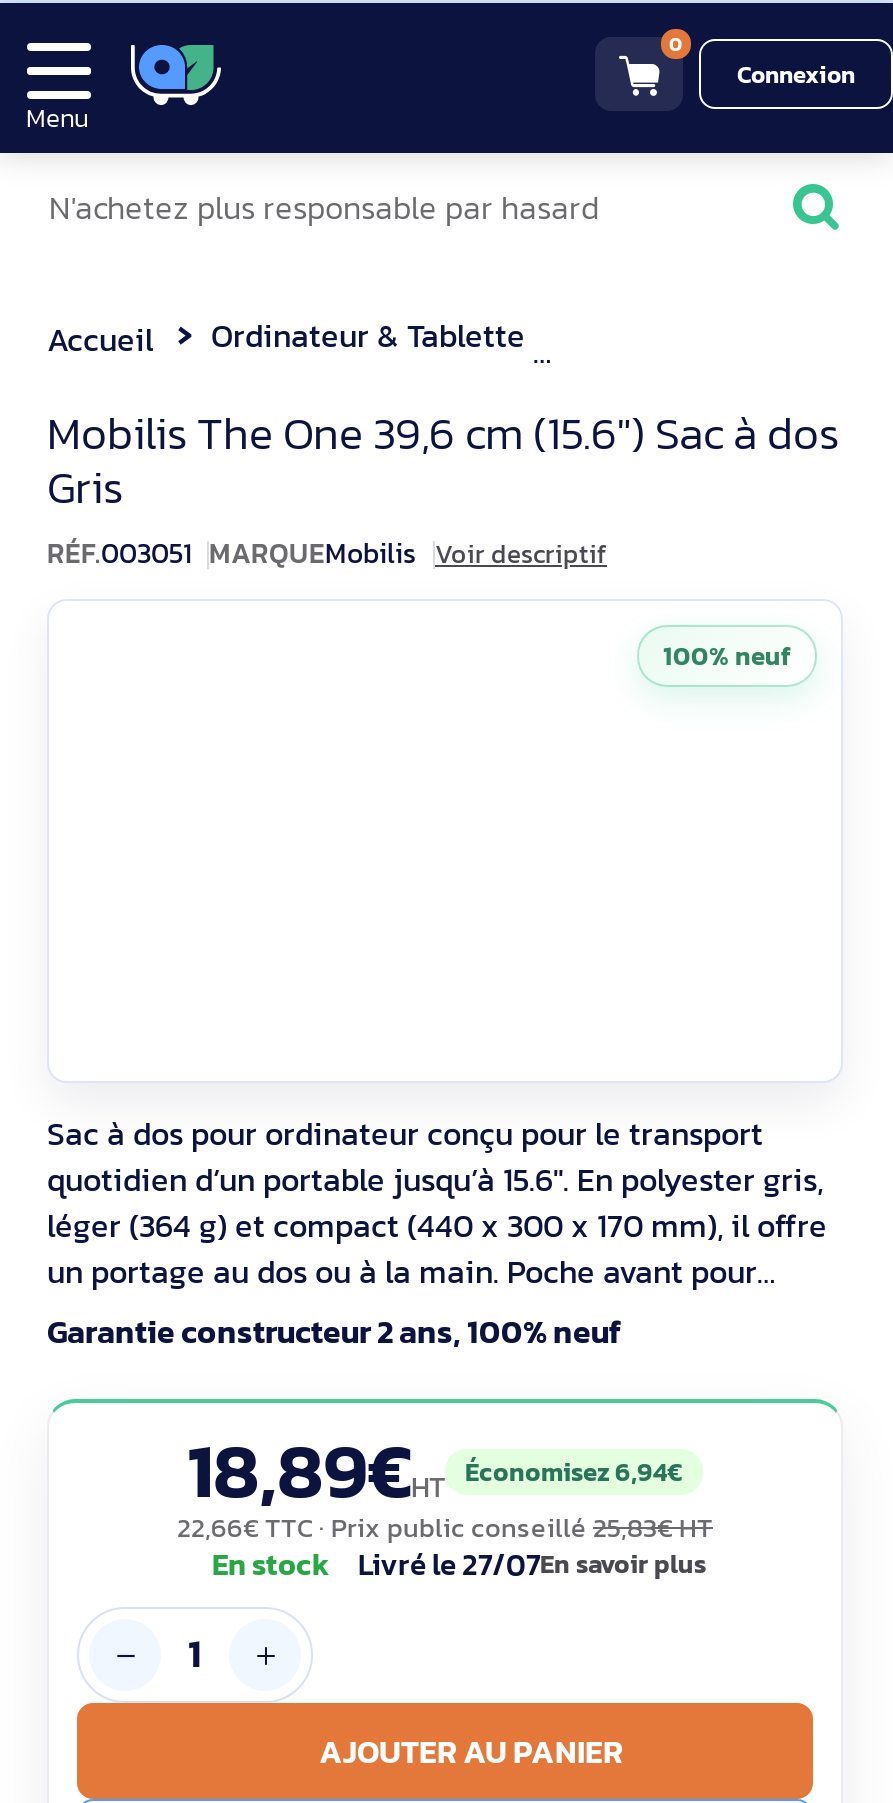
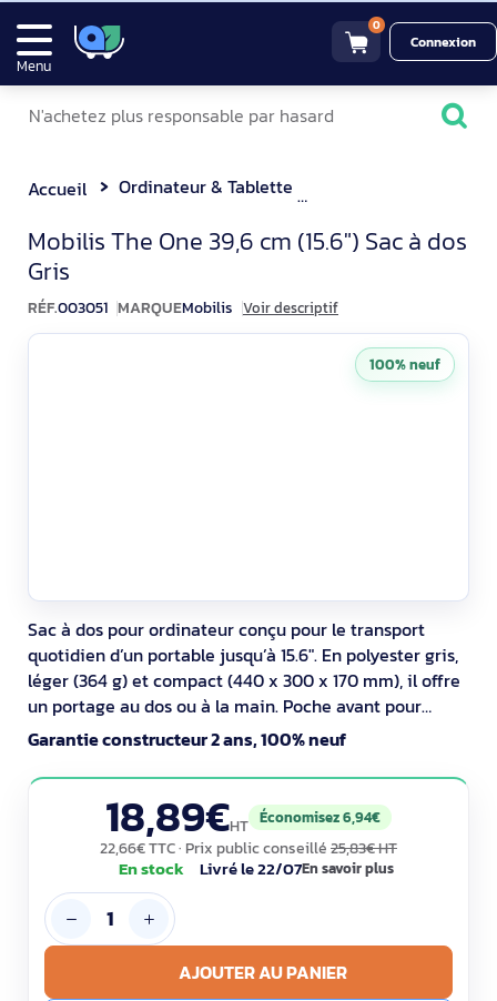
- Livré le 27/07En savoir plus
+ Livré le 22/07En savoir plus
